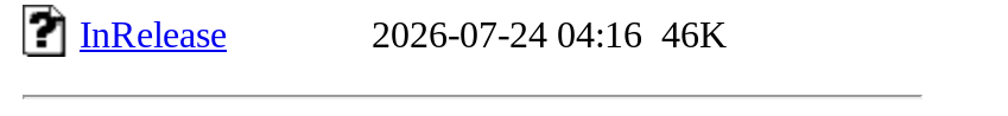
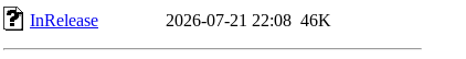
- 2026-07-24 04:16 46K
+ 2026-07-21 22:08 46K
